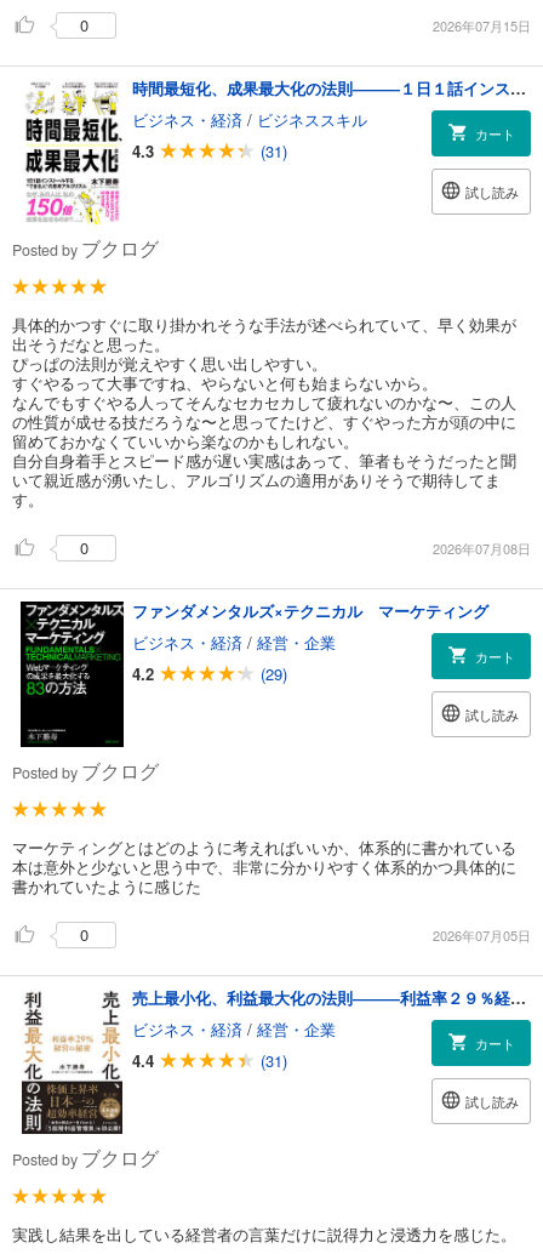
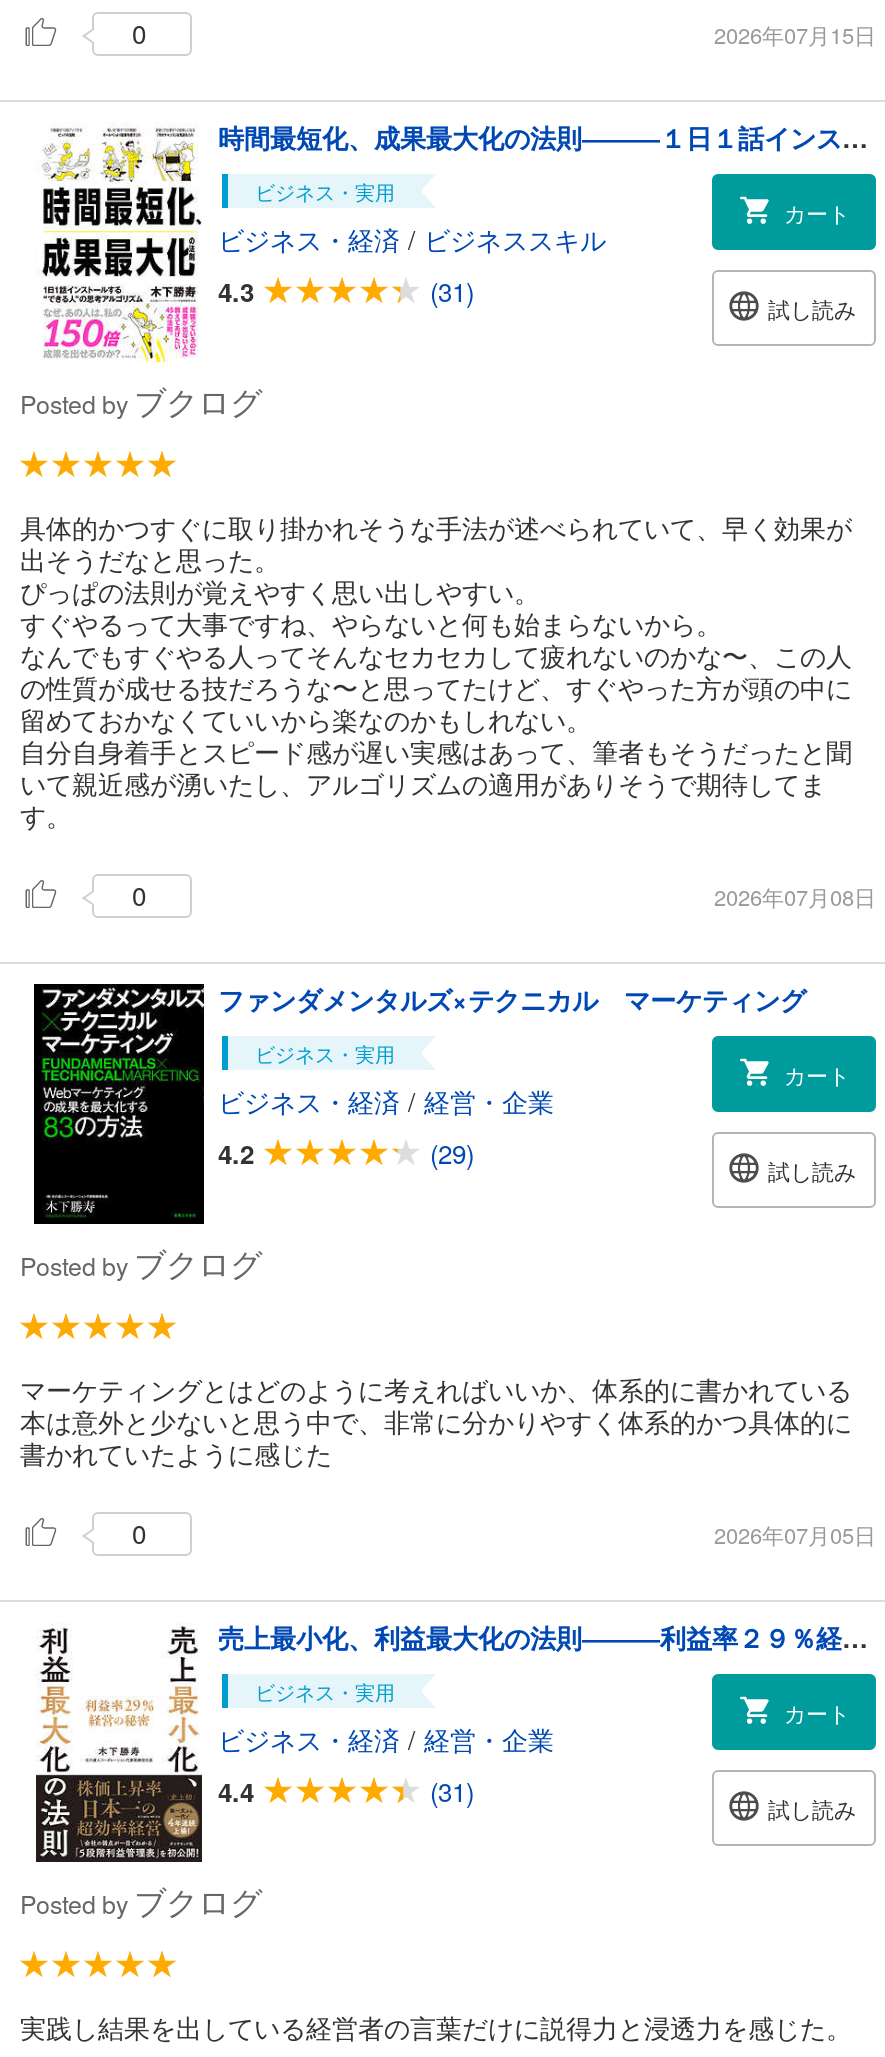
+ ビジネス・実用

moved down: ビジネス・経済/ビジネススキル | 4.3 | (31)

+ ビジネス・実用

moved down: ビジネス・経済/経営・企業 | 4.2 | (29)

+ ビジネス・実用

moved down: ビジネス・経済/経営・企業 | 4.4 | (31)
